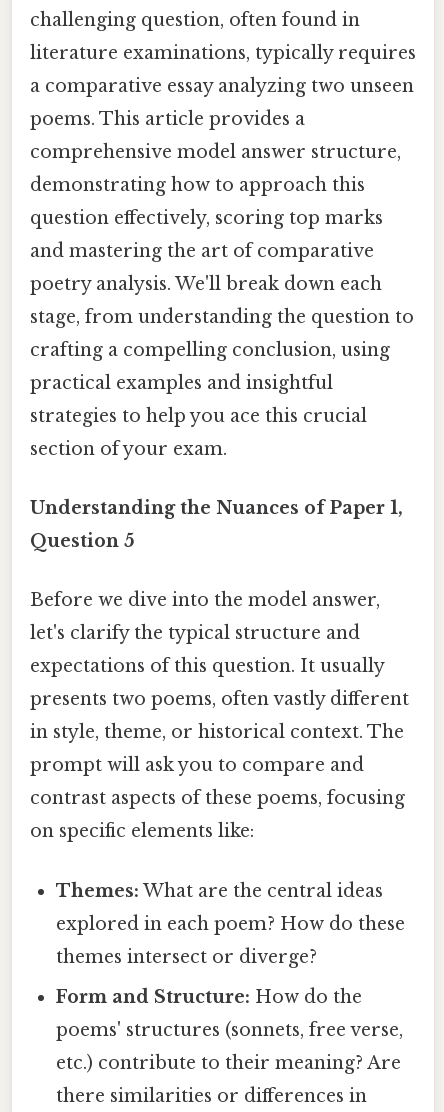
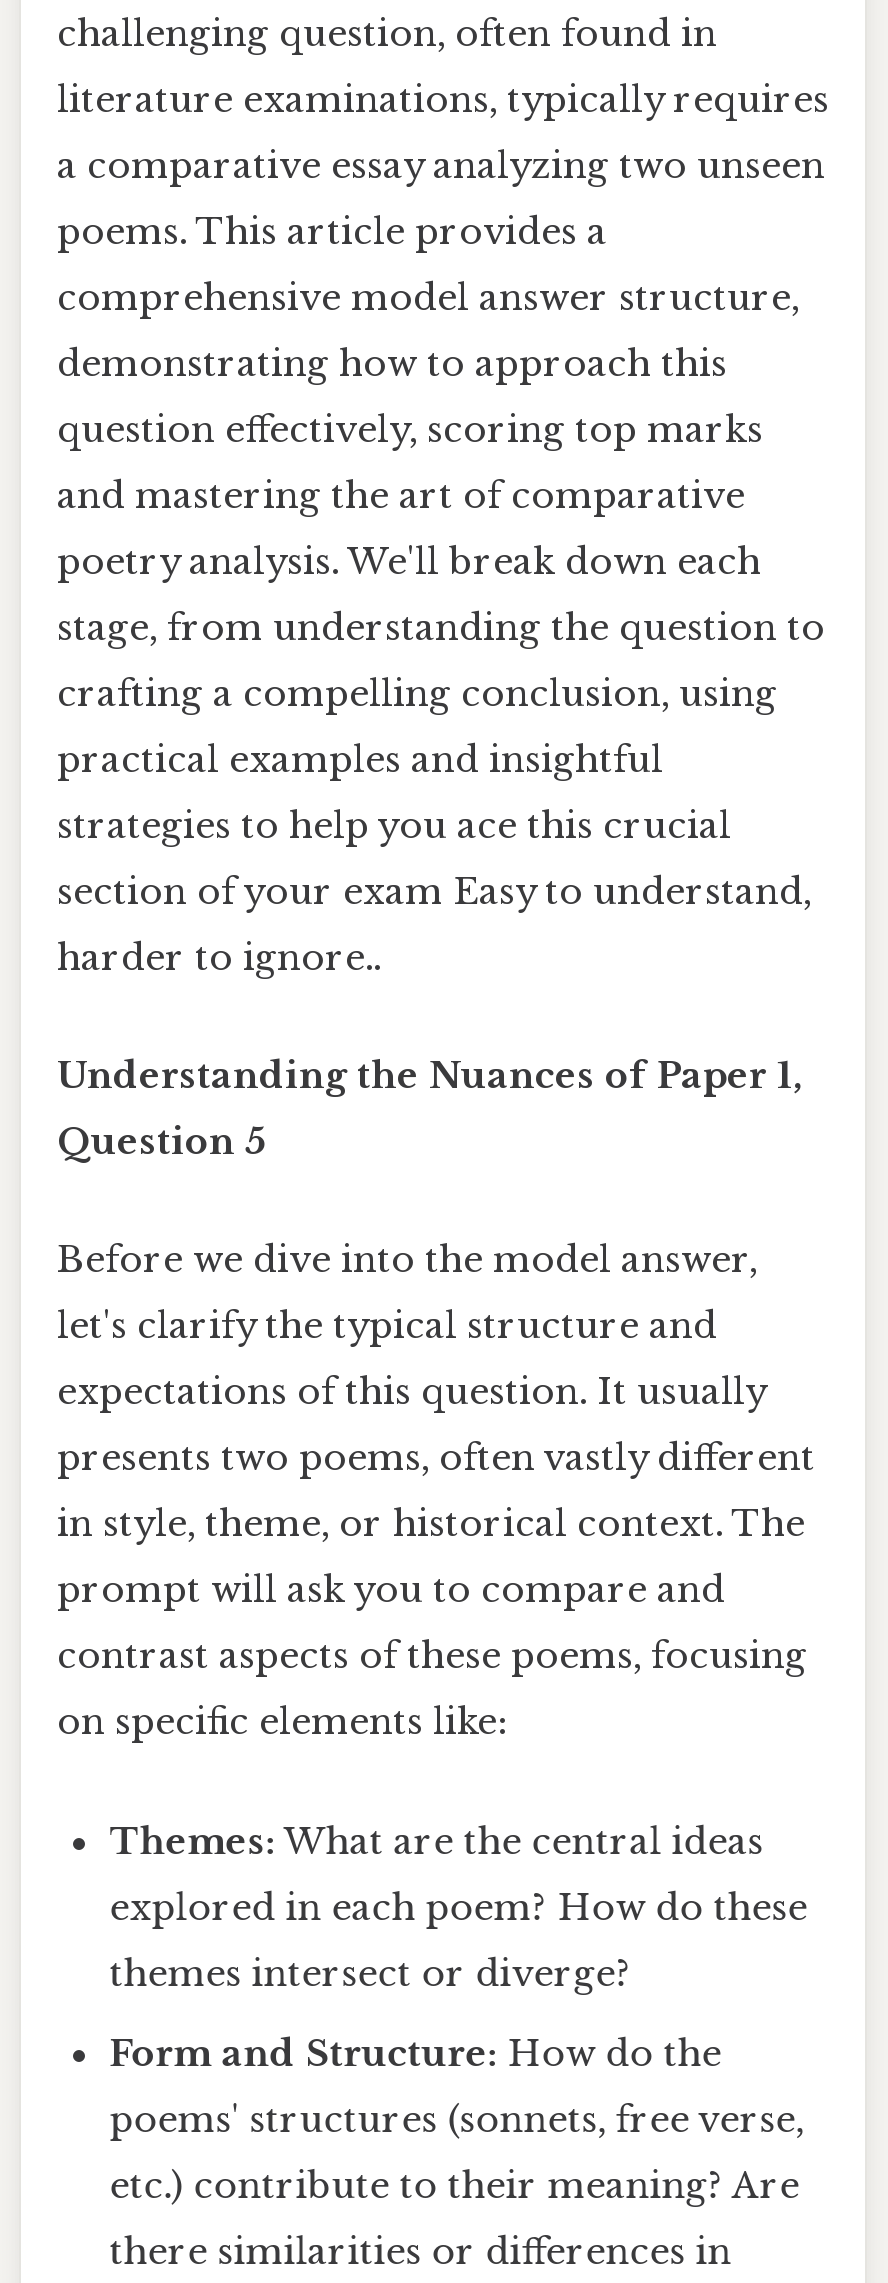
- section of your exam.
+ section of your exam Easy to understand,
+ harder to ignore..
